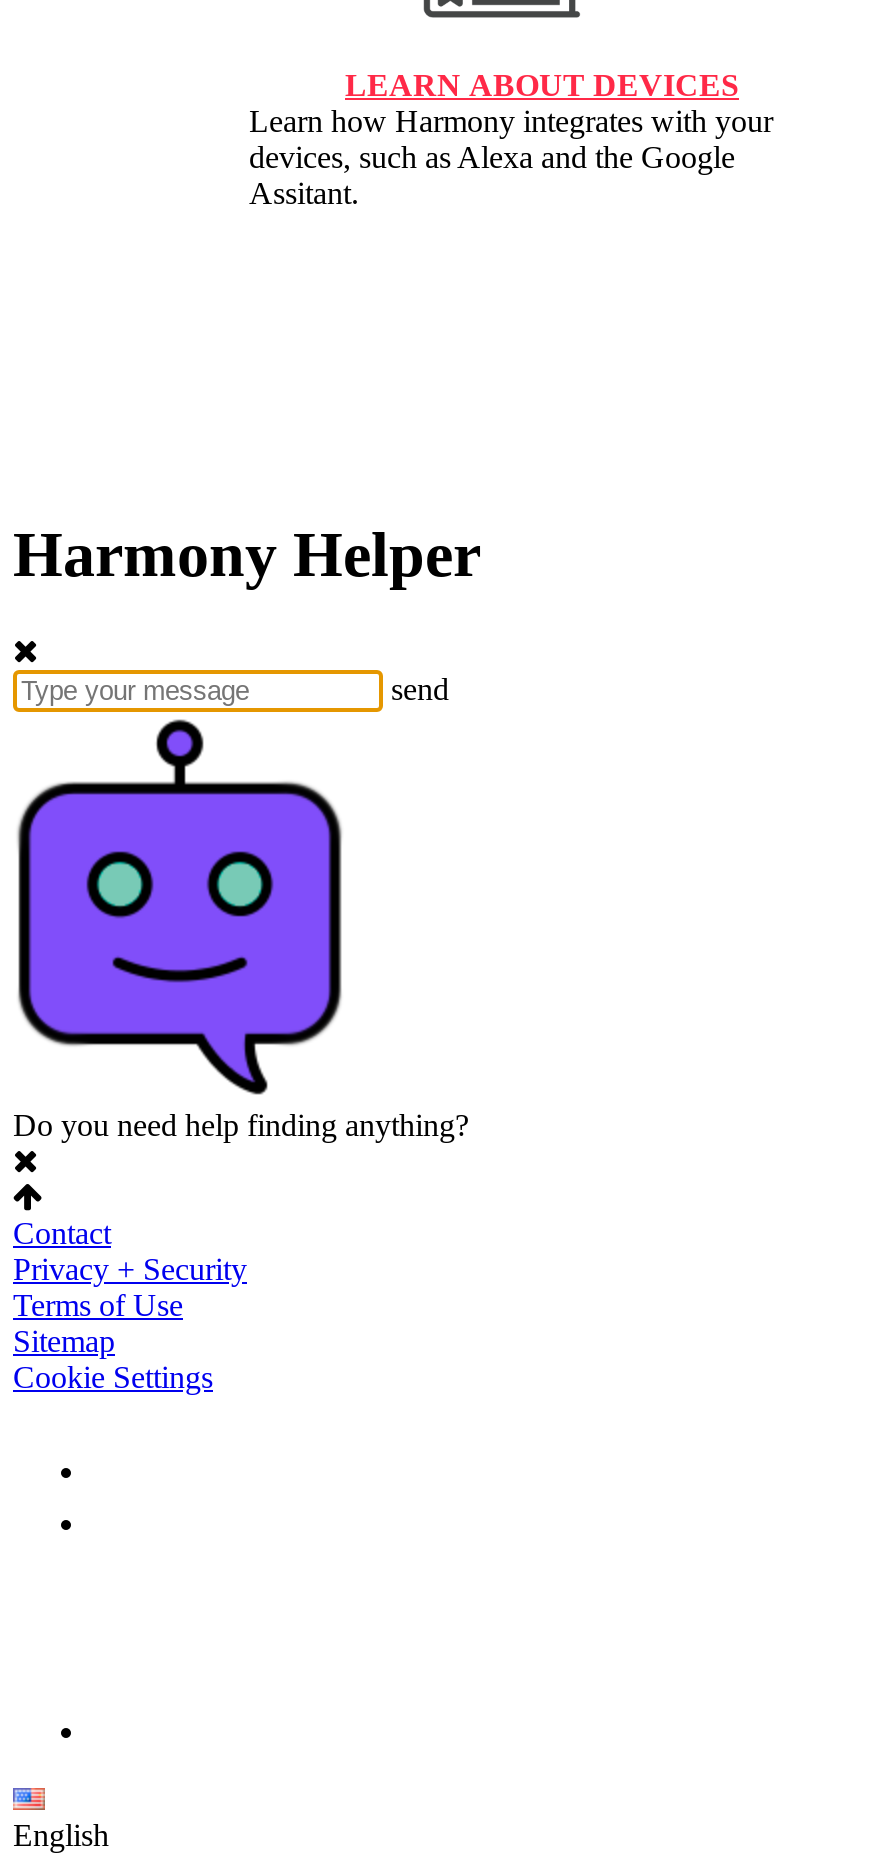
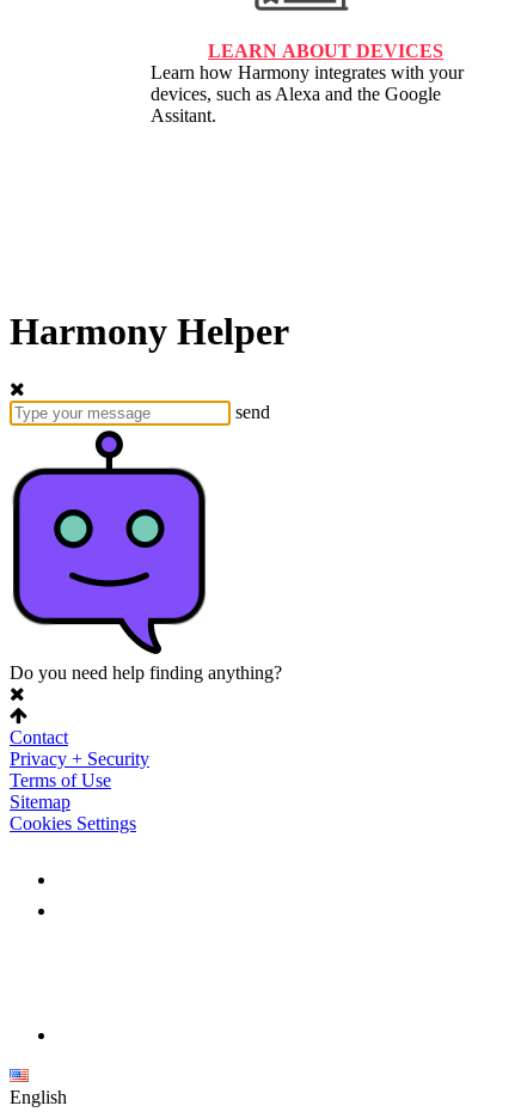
- Cookie Settings
+ Cookies Settings
